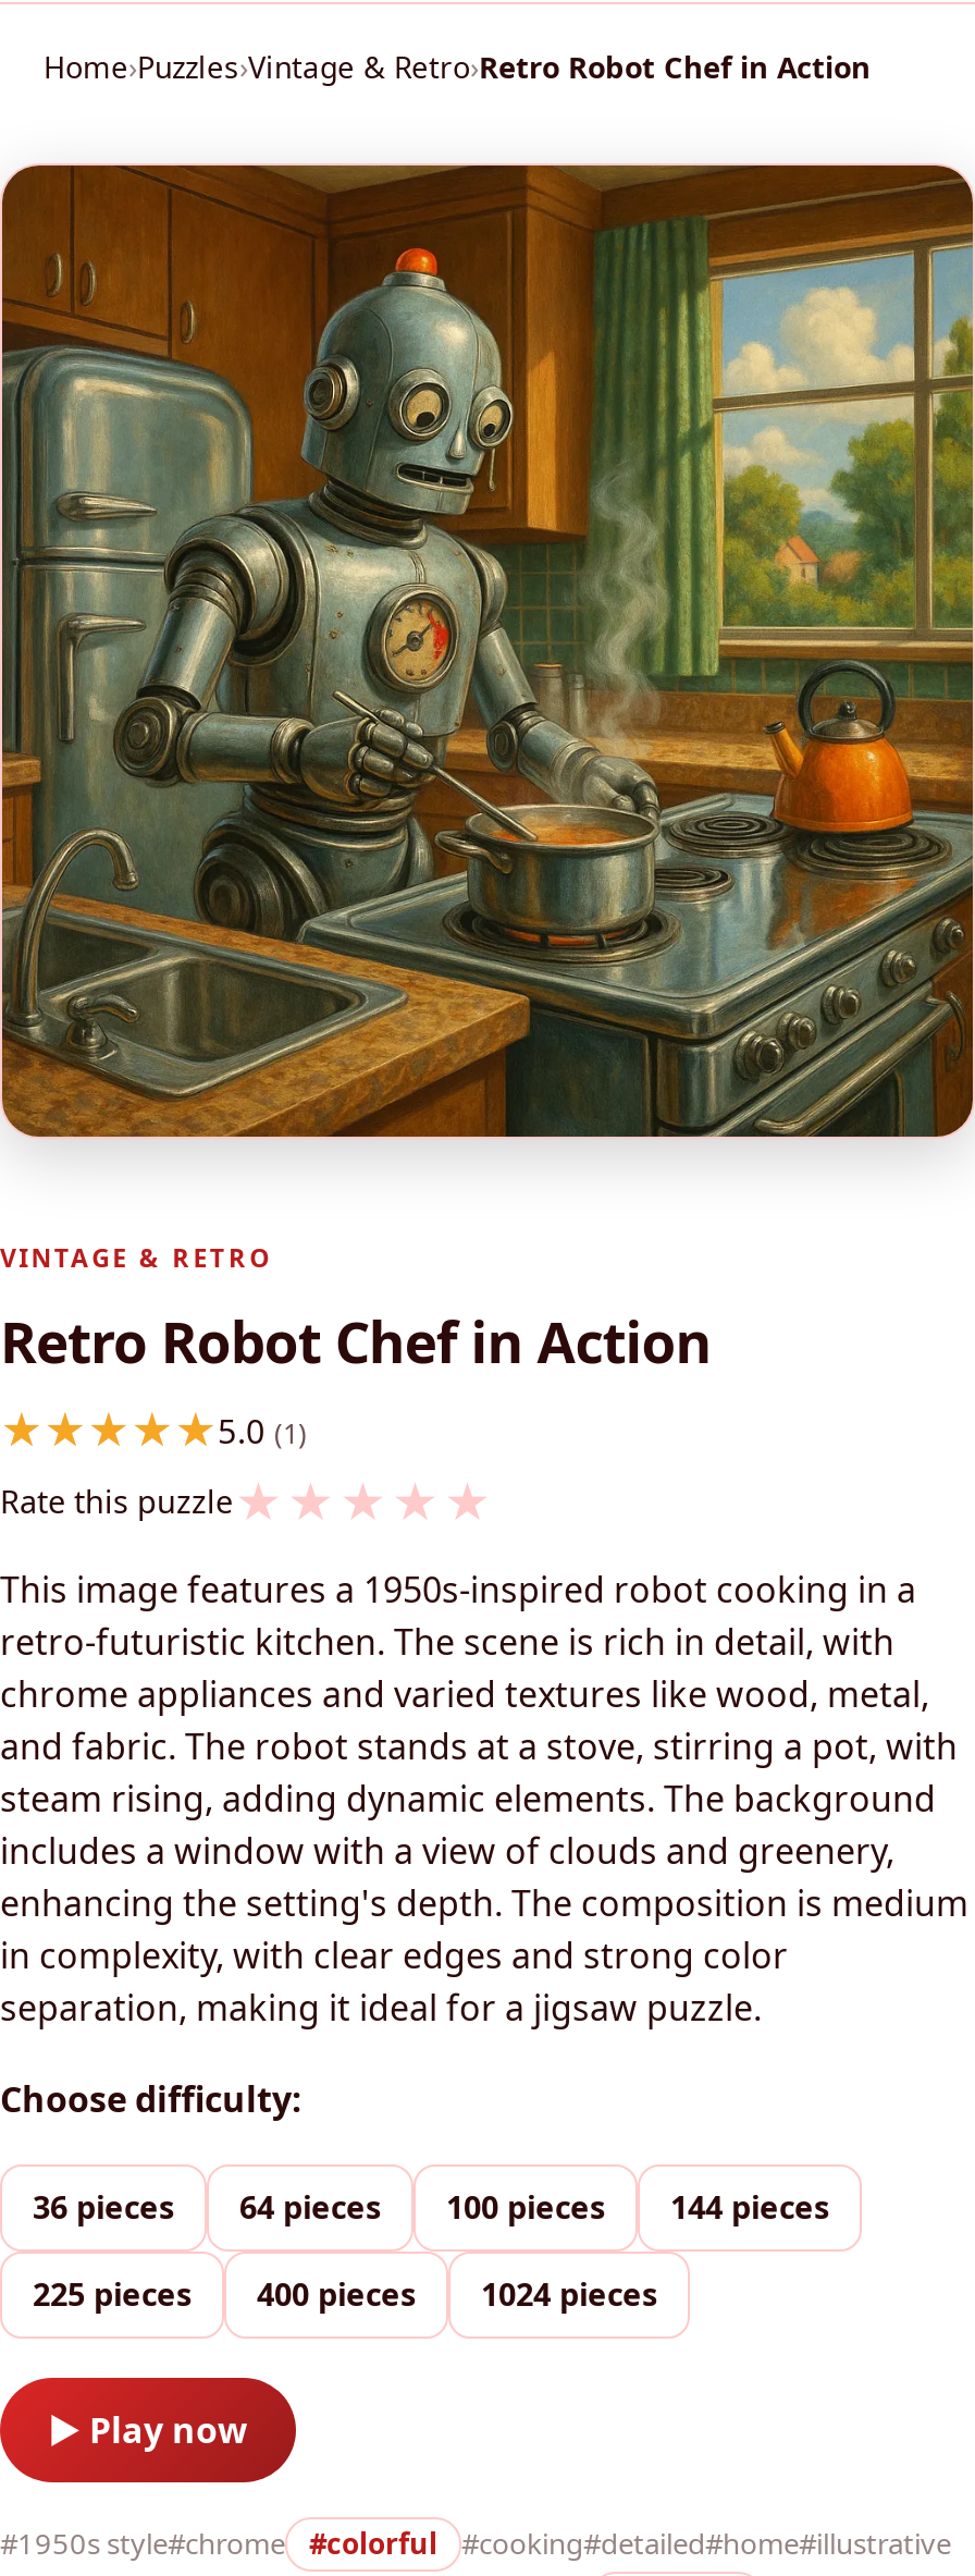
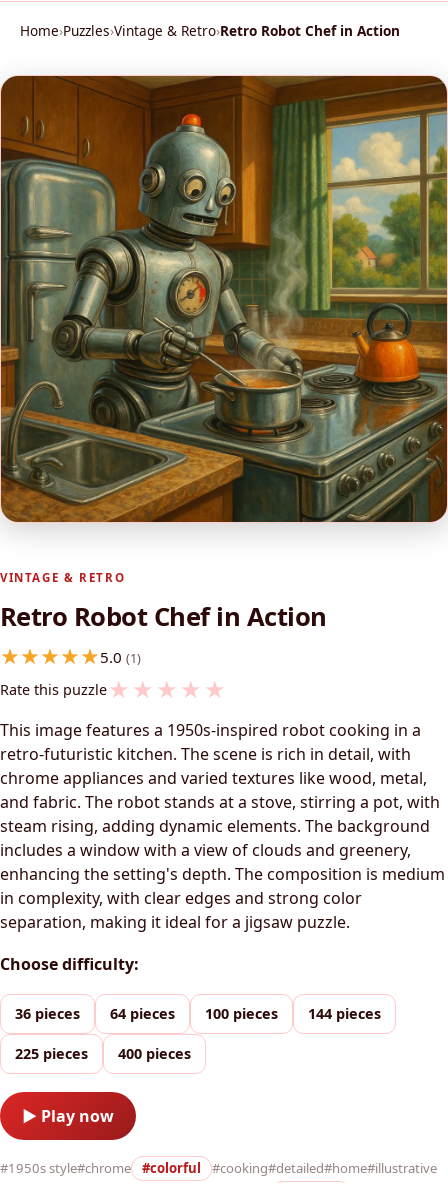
- 1024 pieces
